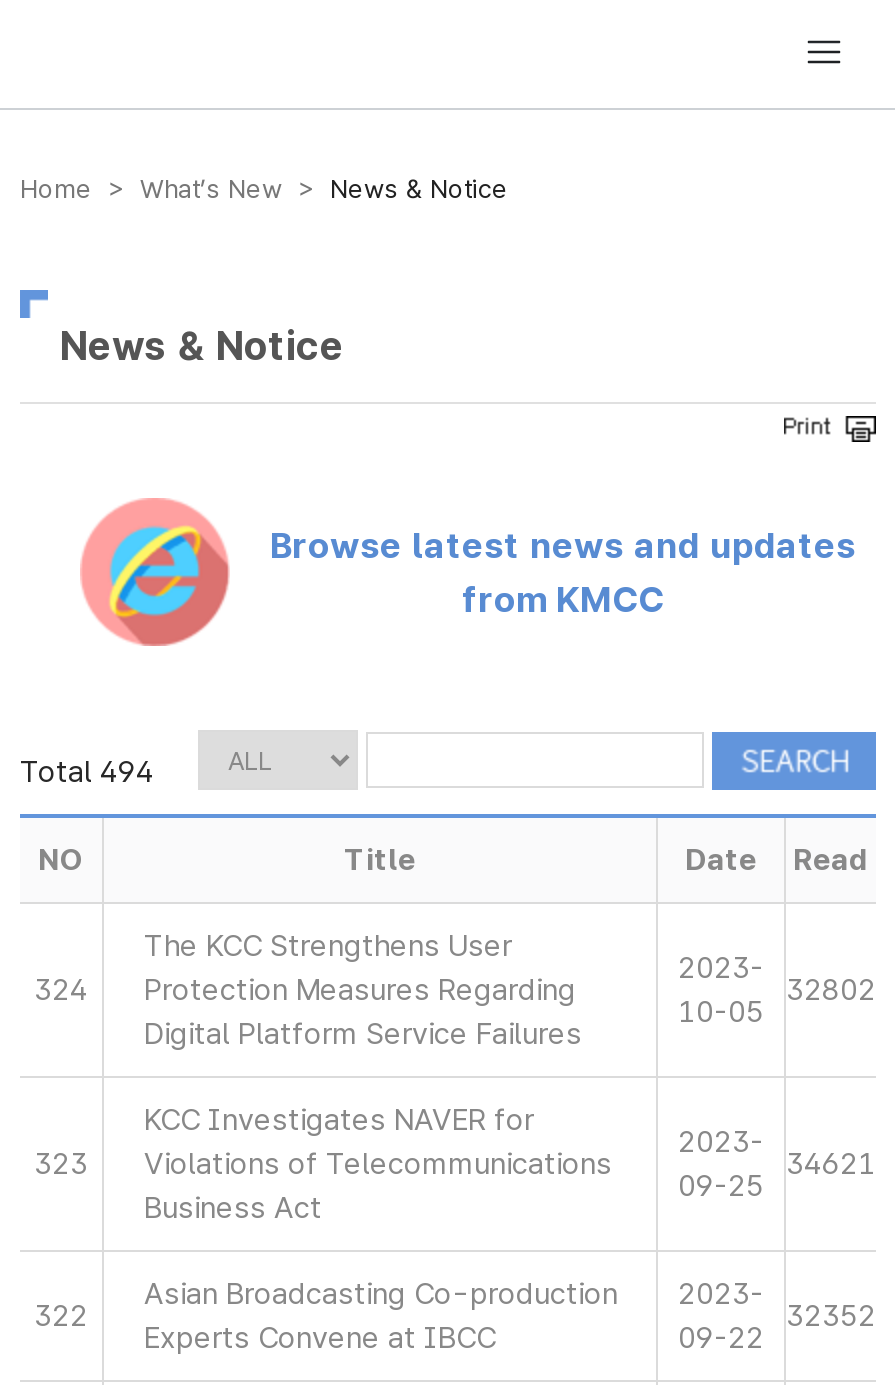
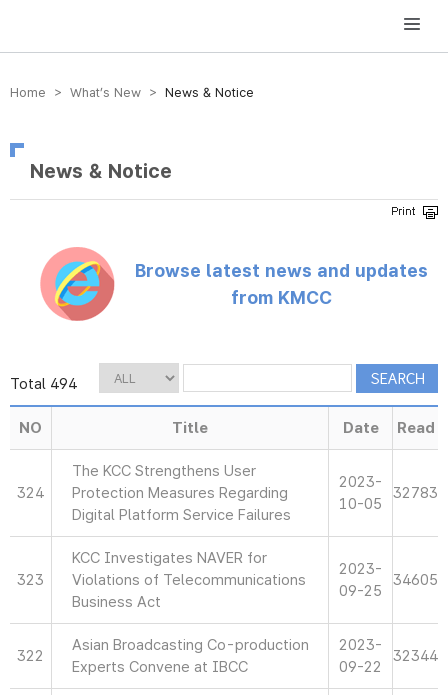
- 32802
+ 32783

- 34621
+ 34605

- 32352
+ 32344
